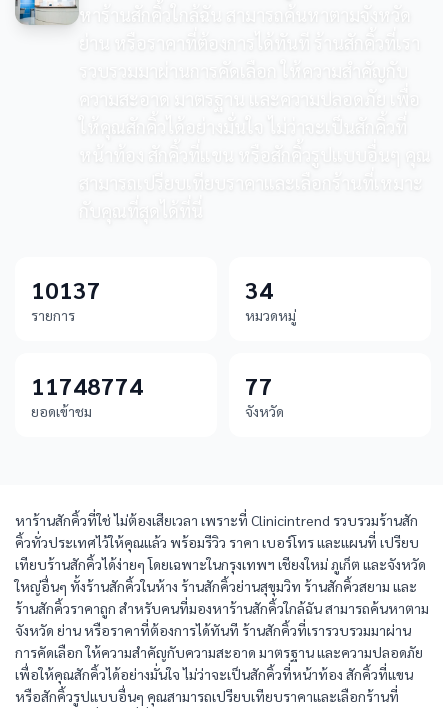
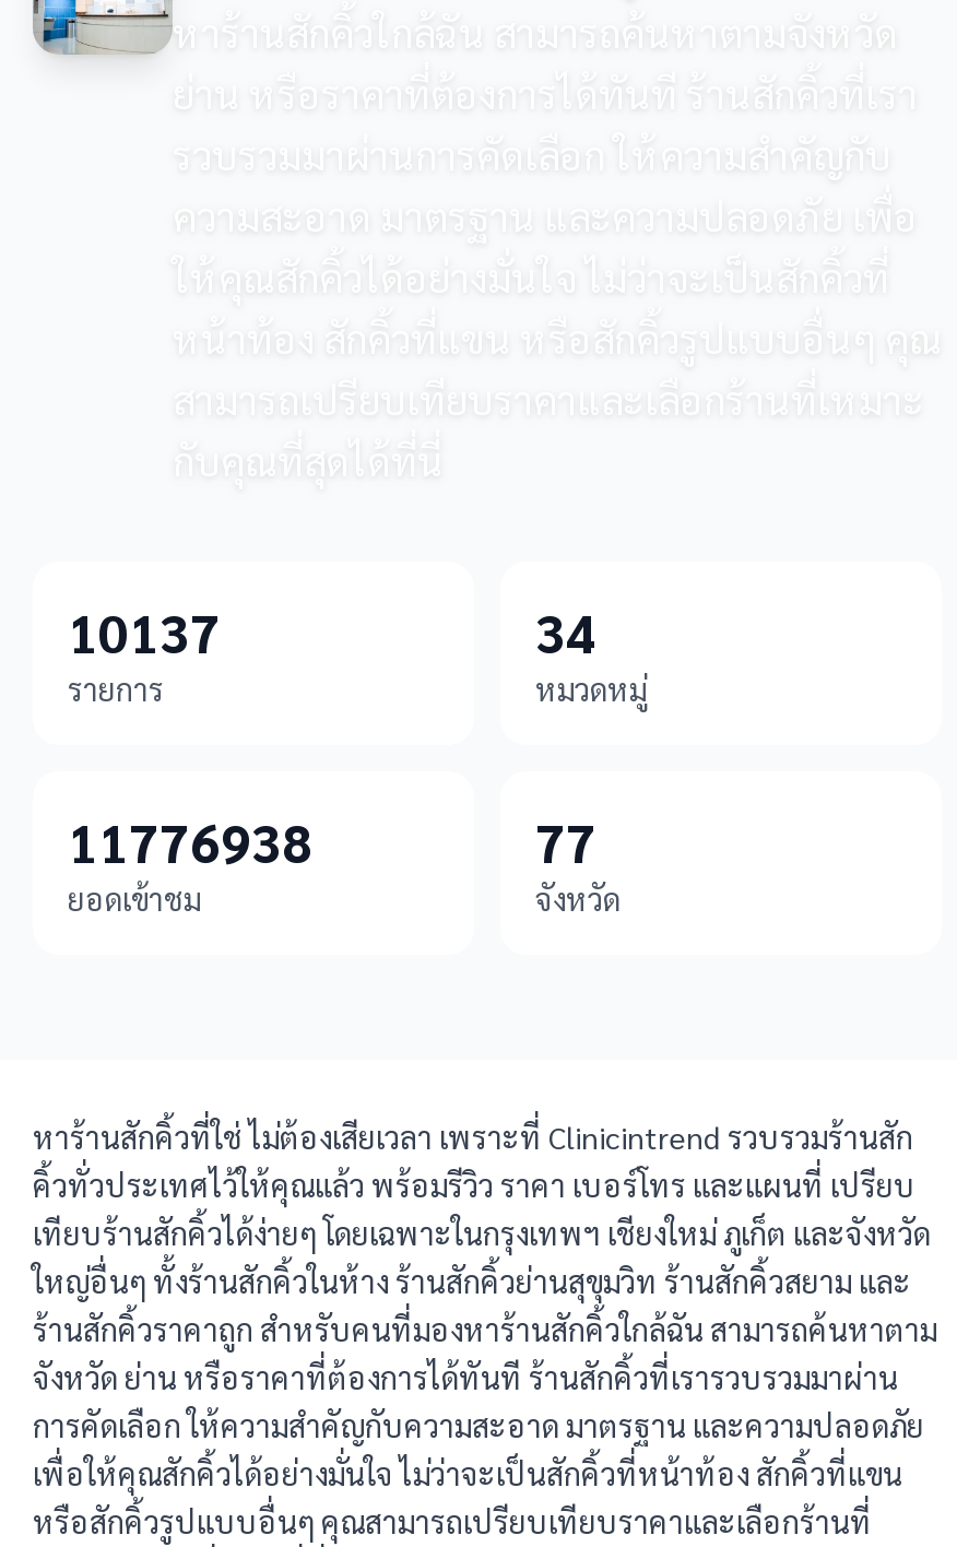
- 11748774
+ 11776938
